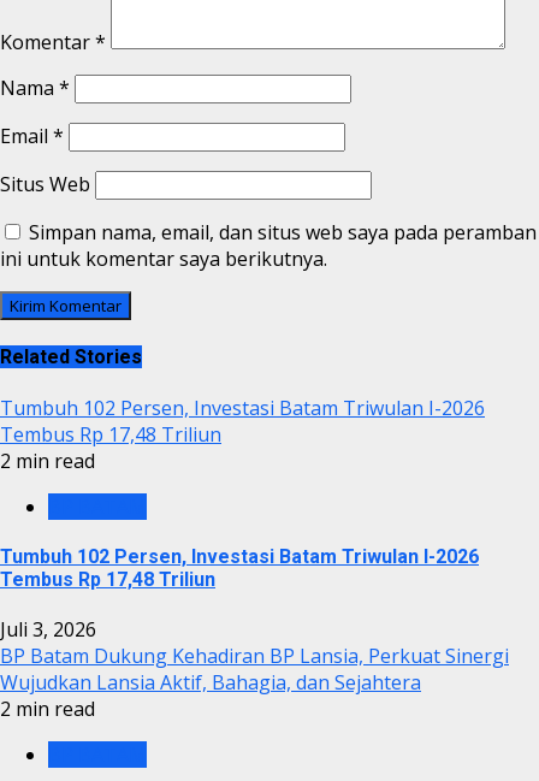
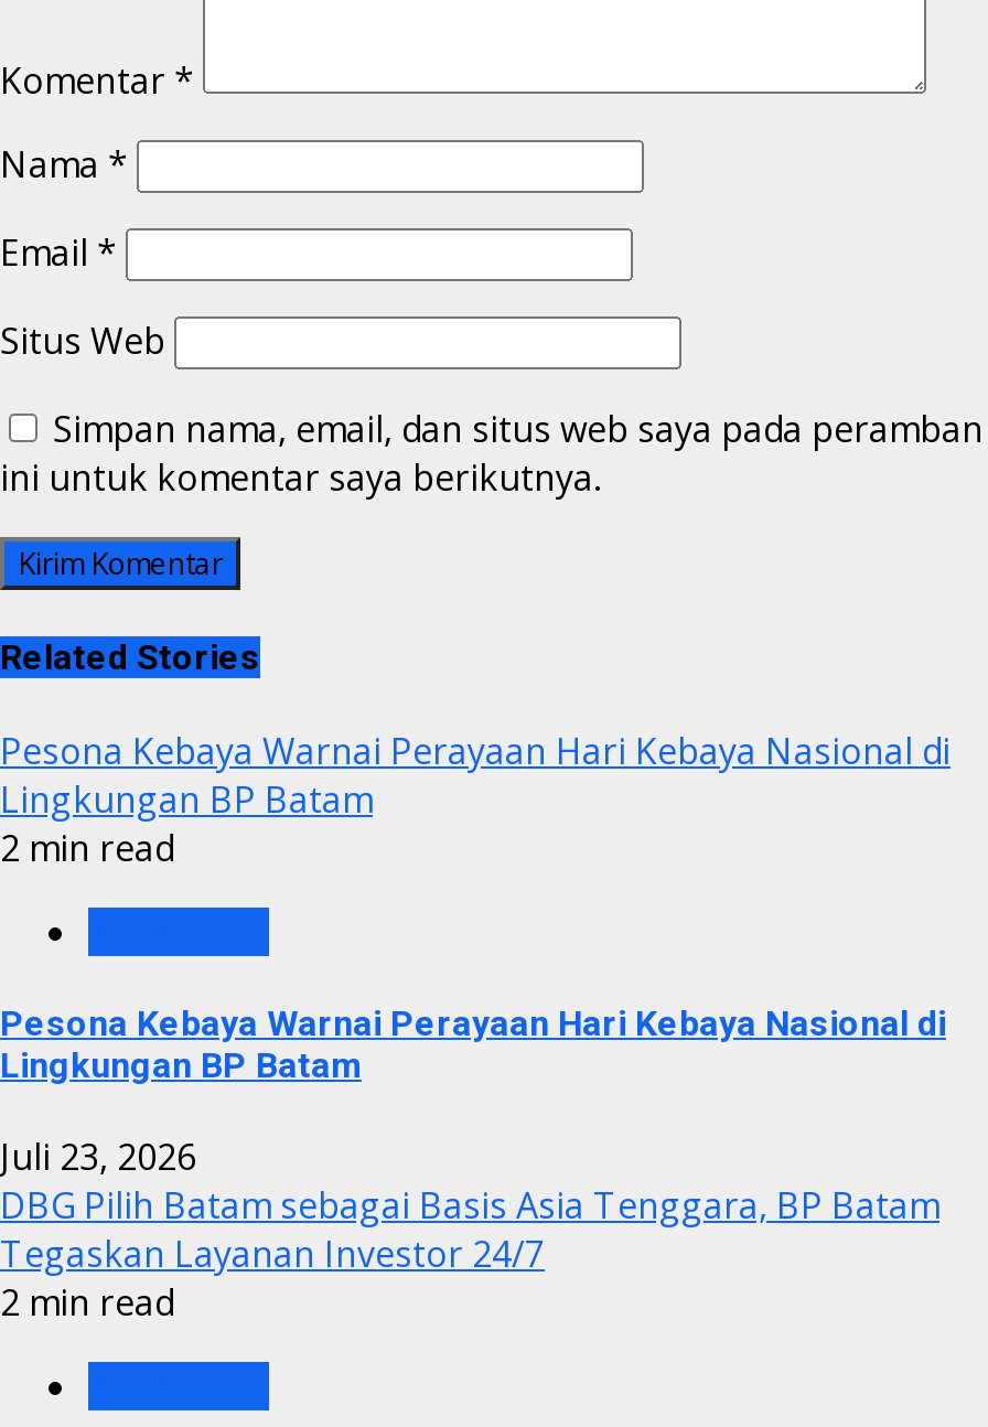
- Tumbuh 102 Persen, Investasi Batam Triwulan I-2026
- Tembus Rp 17,48 Triliun
+ Pesona Kebaya Warnai Perayaan Hari Kebaya Nasional di
+ Lingkungan BP Batam

- Tumbuh 102 Persen, Investasi Batam Triwulan I-2026
- Tembus Rp 17,48 Triliun
+ Pesona Kebaya Warnai Perayaan Hari Kebaya Nasional di
+ Lingkungan BP Batam

- Juli 3, 2026
- BP Batam Dukung Kehadiran BP Lansia, Perkuat Sinergi
- Wujudkan Lansia Aktif, Bahagia, dan Sejahtera
+ Juli 23, 2026
+ DBG Pilih Batam sebagai Basis Asia Tenggara, BP Batam
+ Tegaskan Layanan Investor 24/7
